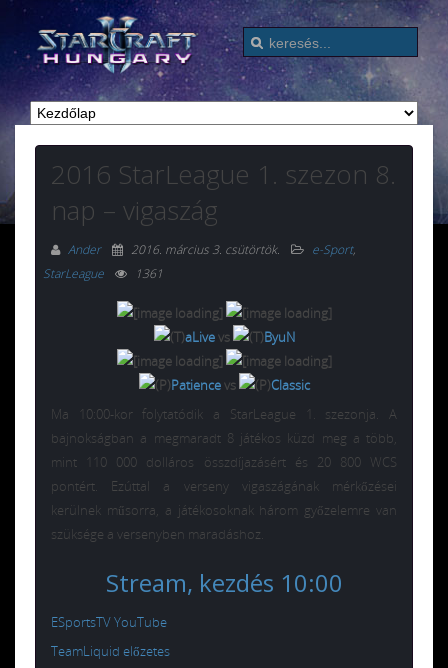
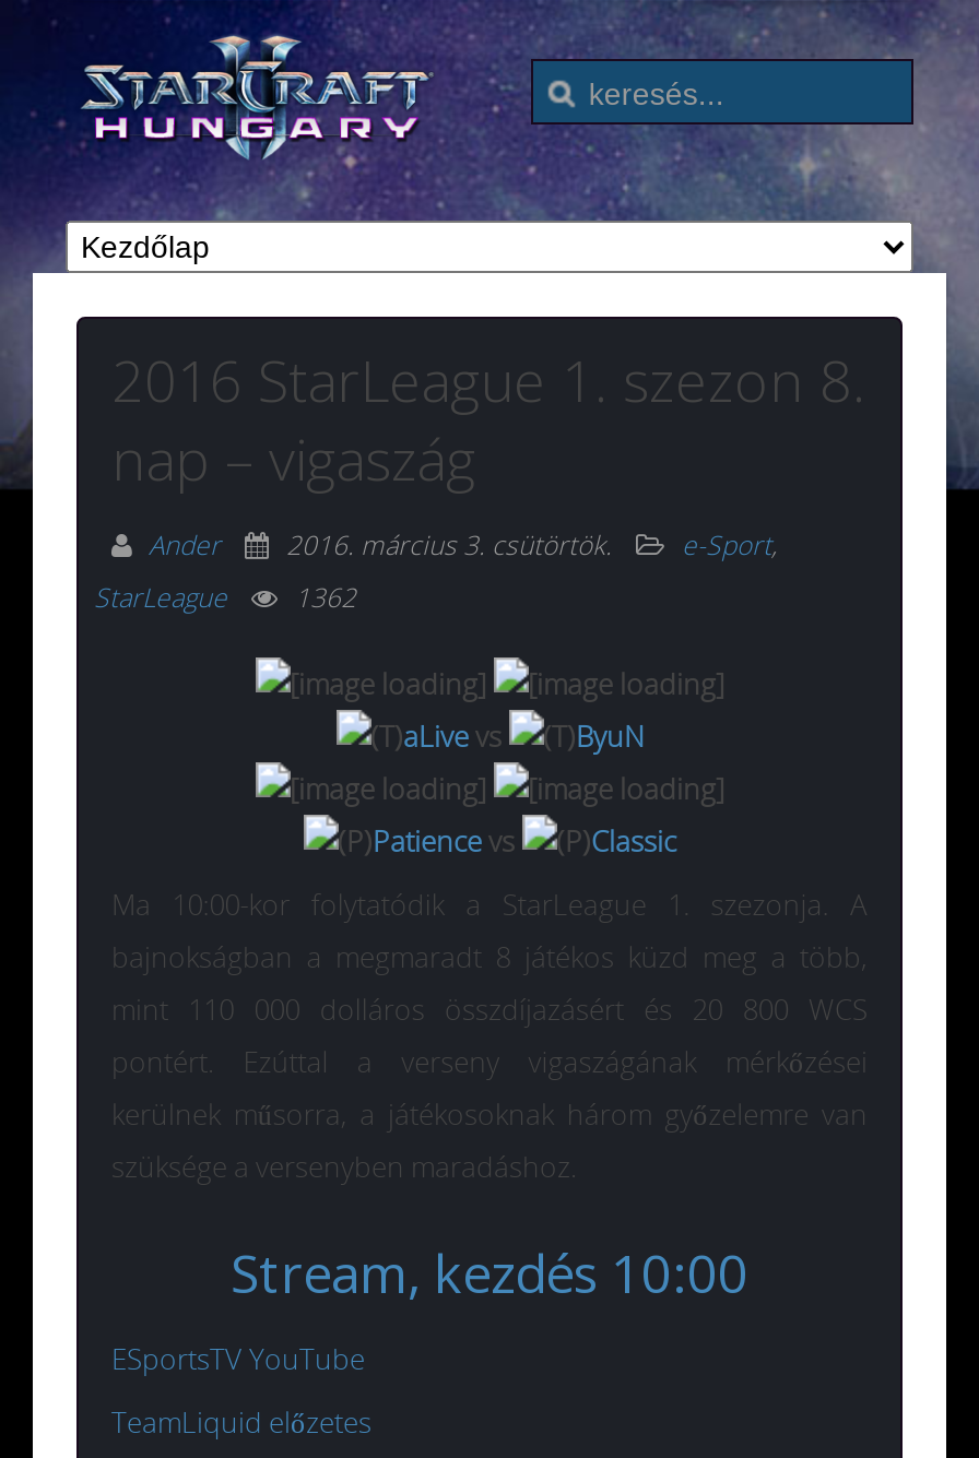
- StarLeague 1361
+ StarLeague 1362
